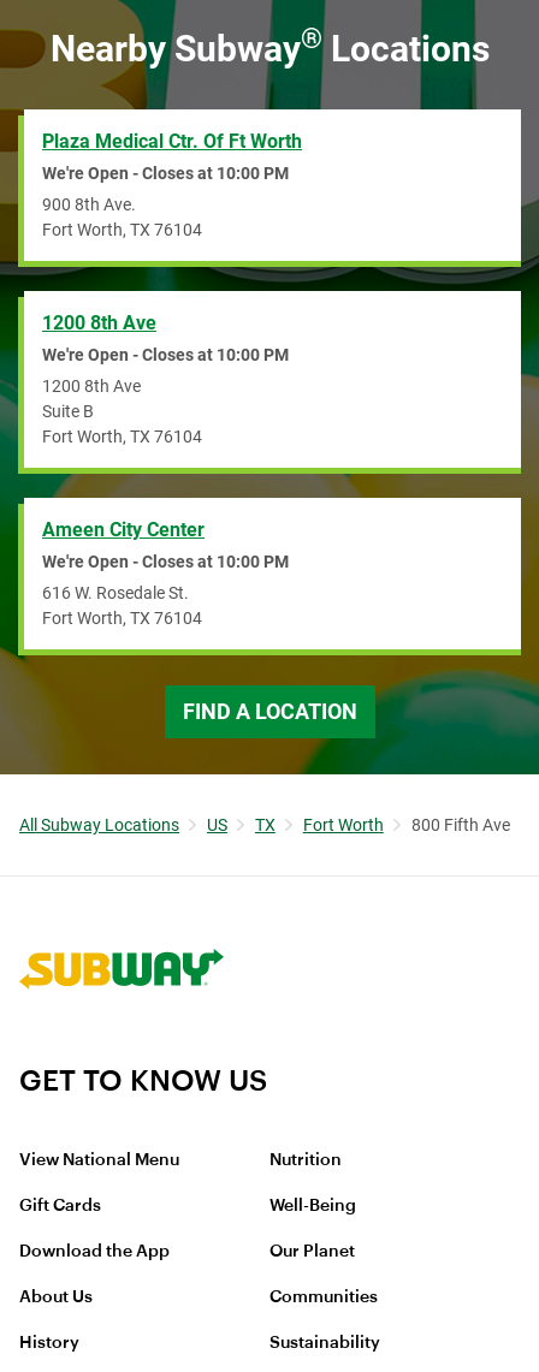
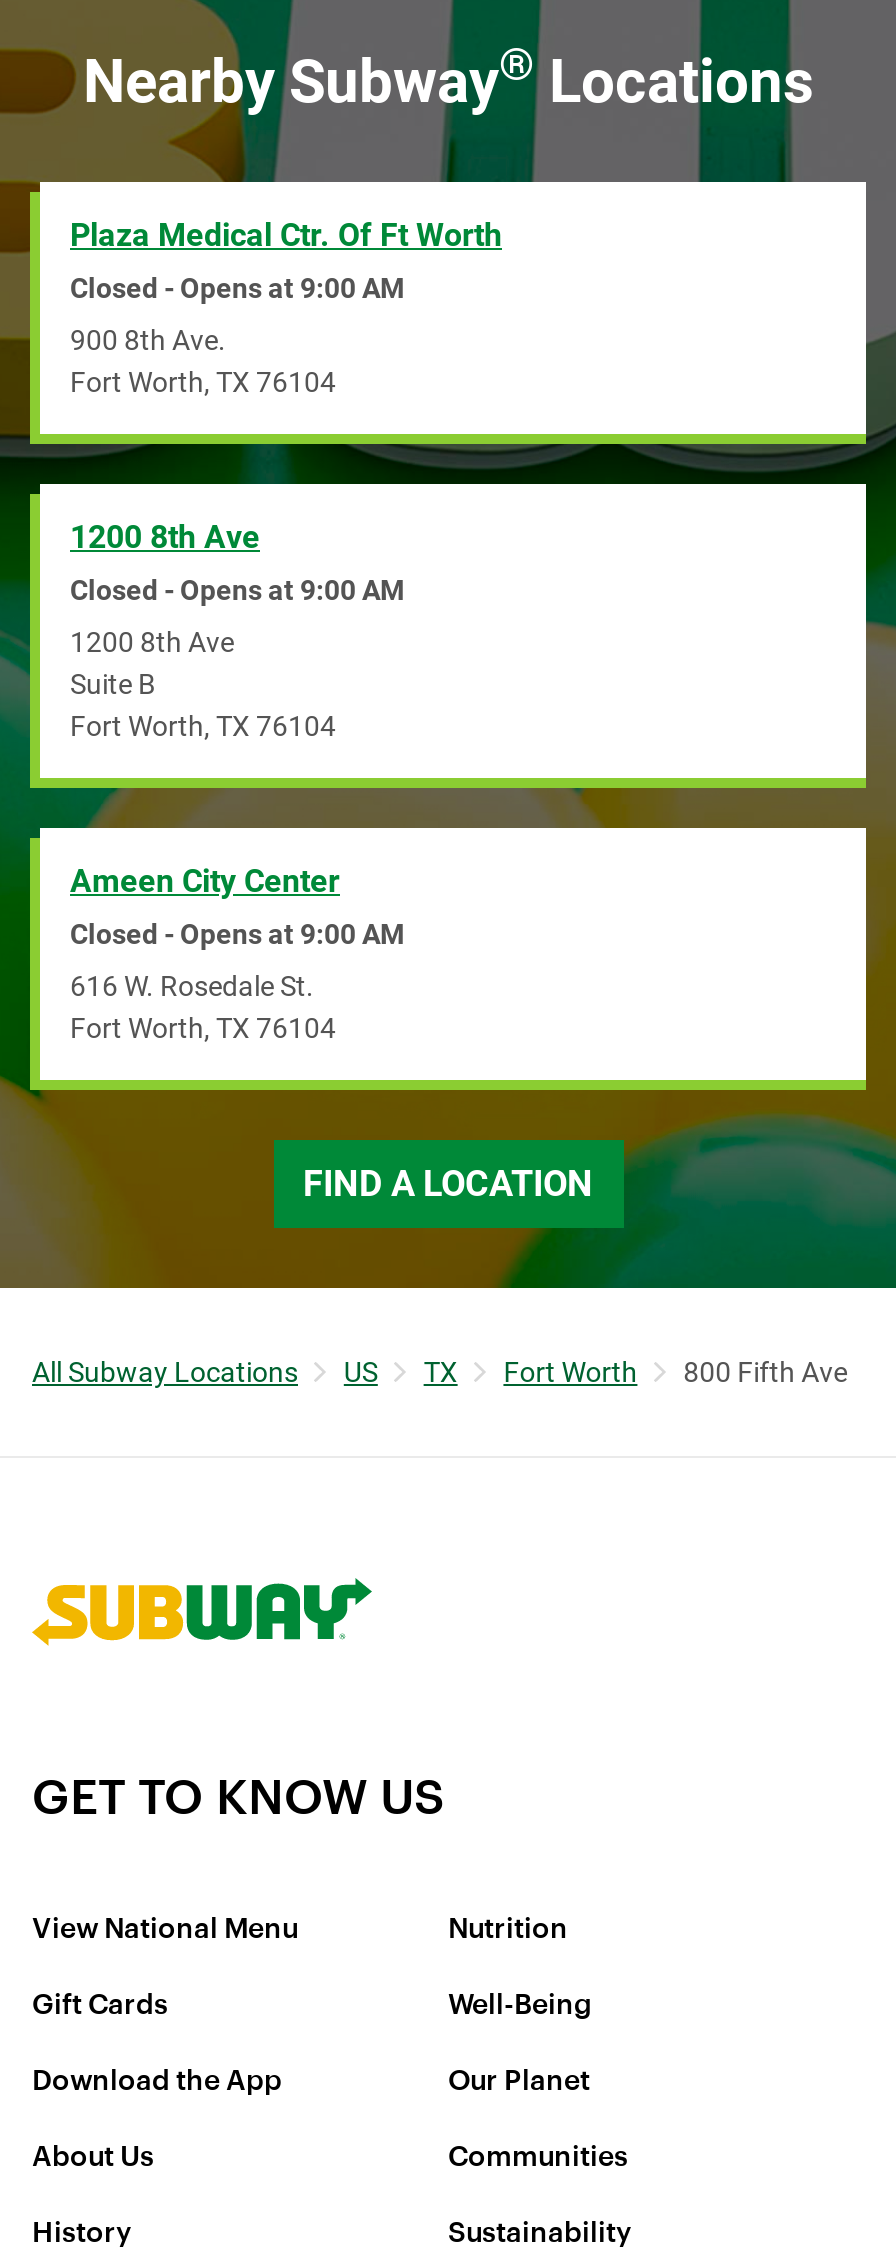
- We're Open - Closes at 10:00 PM
+ Closed - Opens at 9:00 AM

- We're Open - Closes at 10:00 PM
+ Closed - Opens at 9:00 AM

- We're Open - Closes at 10:00 PM
+ Closed - Opens at 9:00 AM
